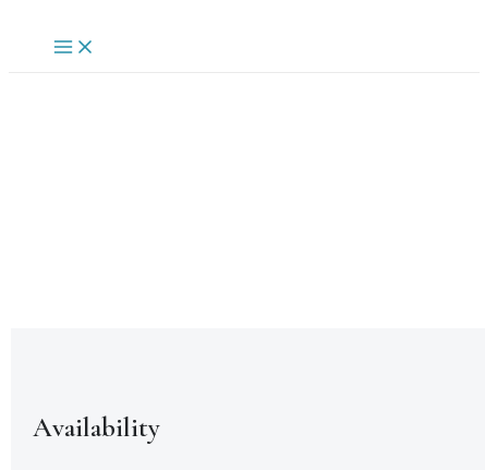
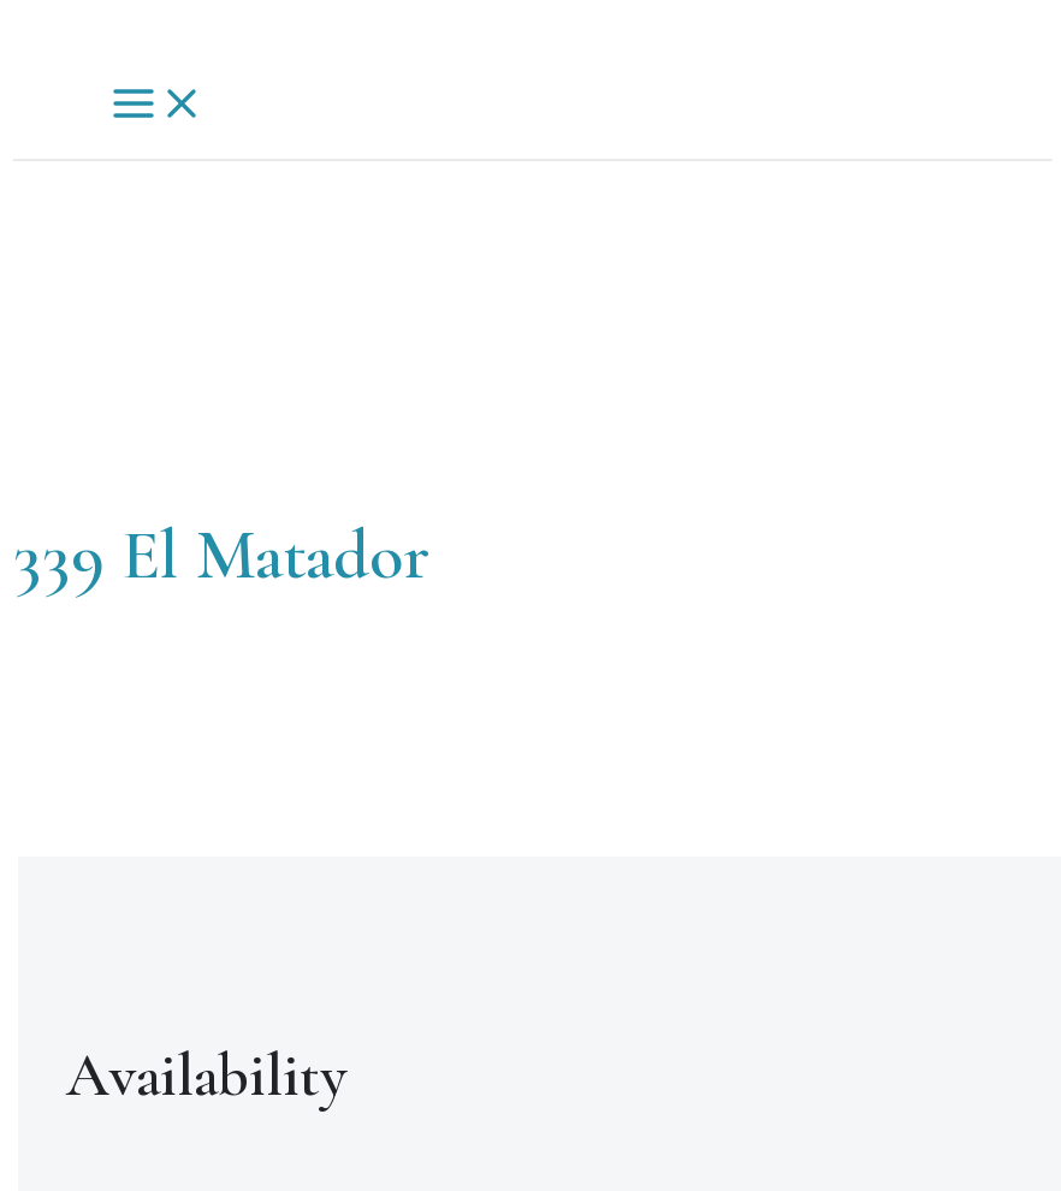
+ 339 El Matador
